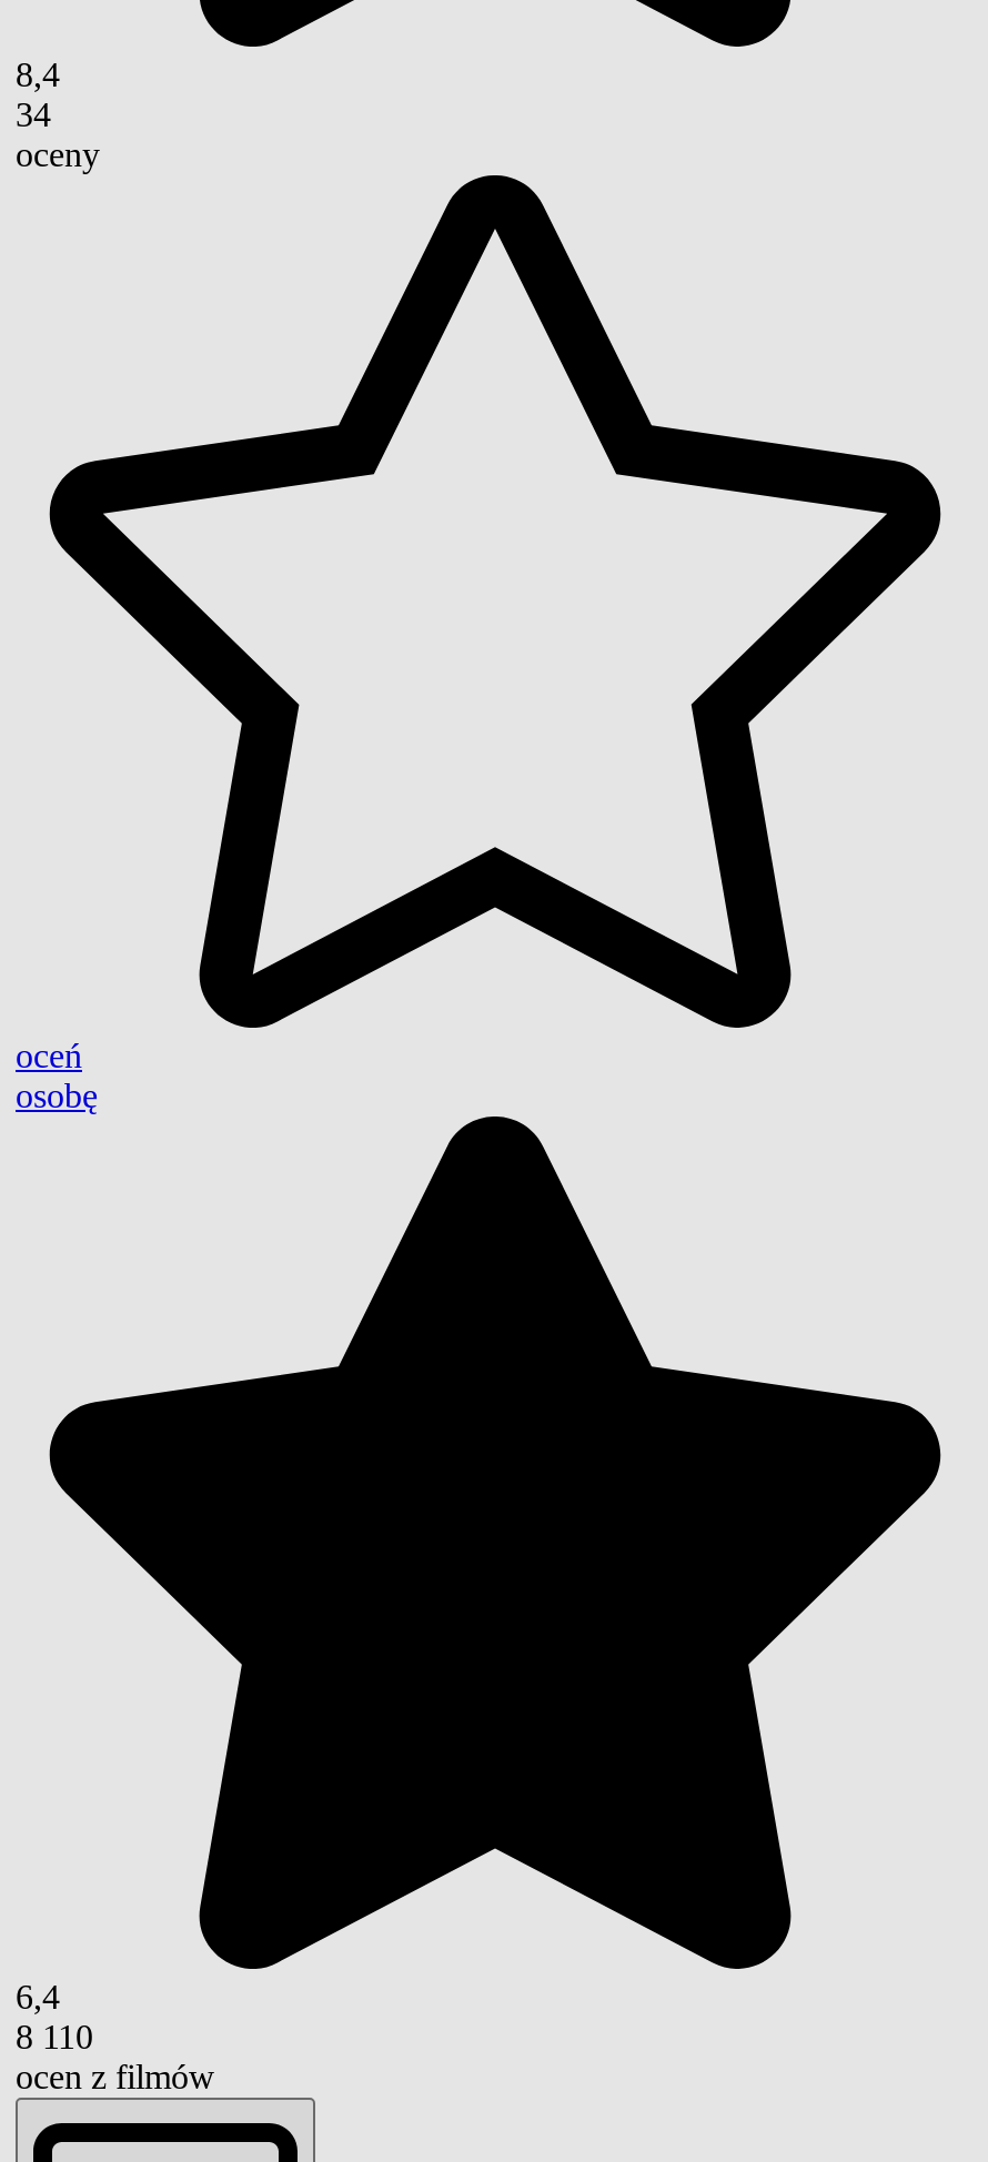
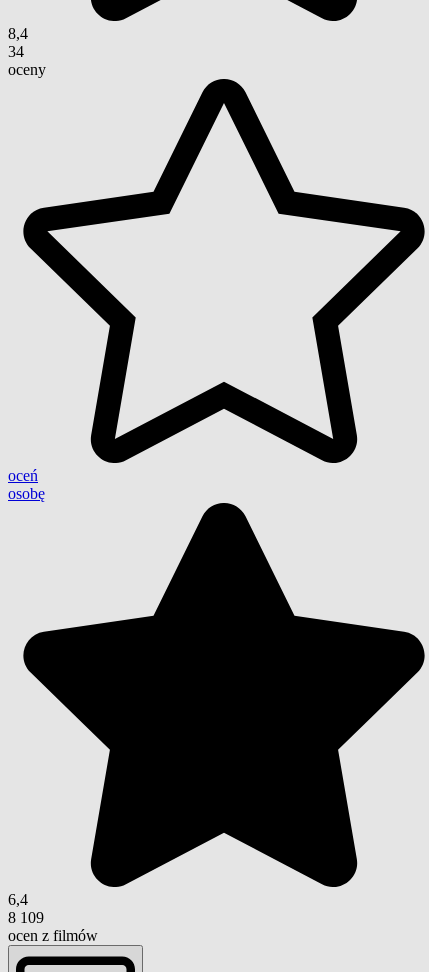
- 8 110
+ 8 109
